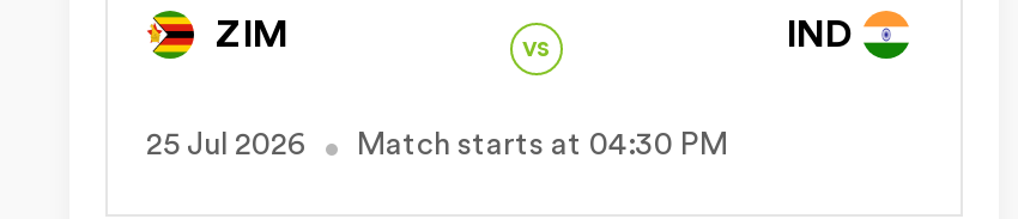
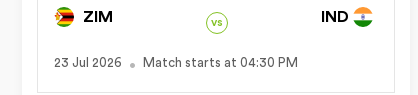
- 25 Jul 2026 Match starts at 04:30 PM
+ 23 Jul 2026 Match starts at 04:30 PM
